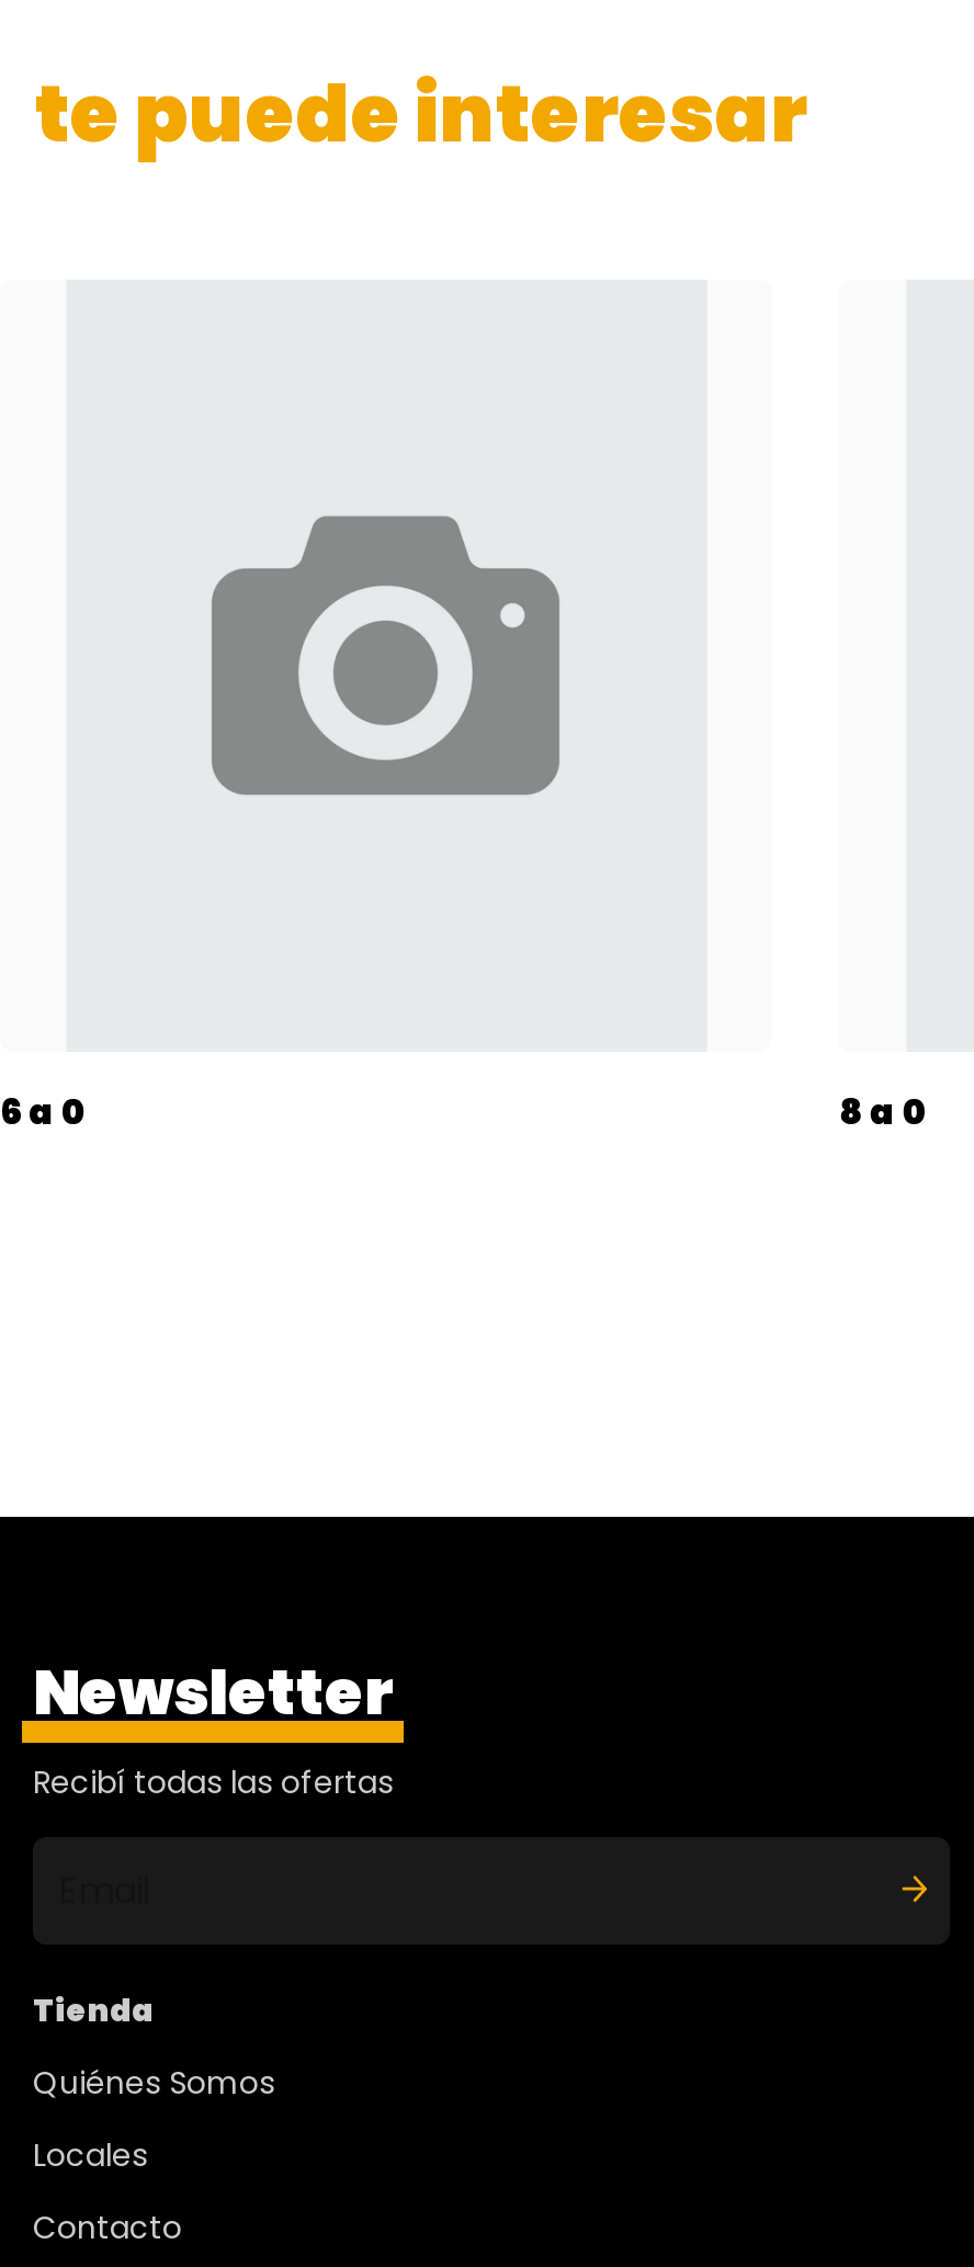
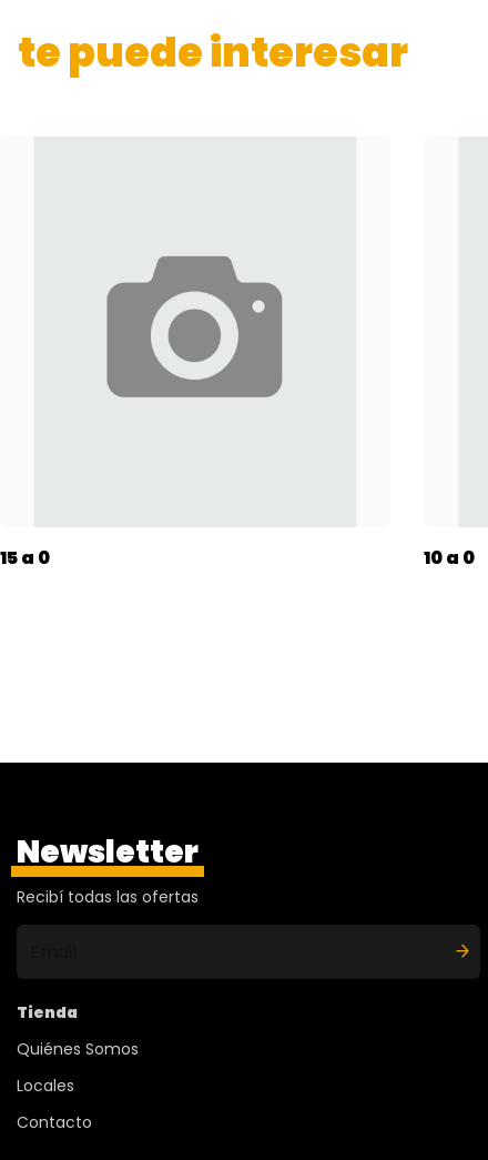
- 6 a 0
+ 15 a 0

- 8 a 0
+ 10 a 0
